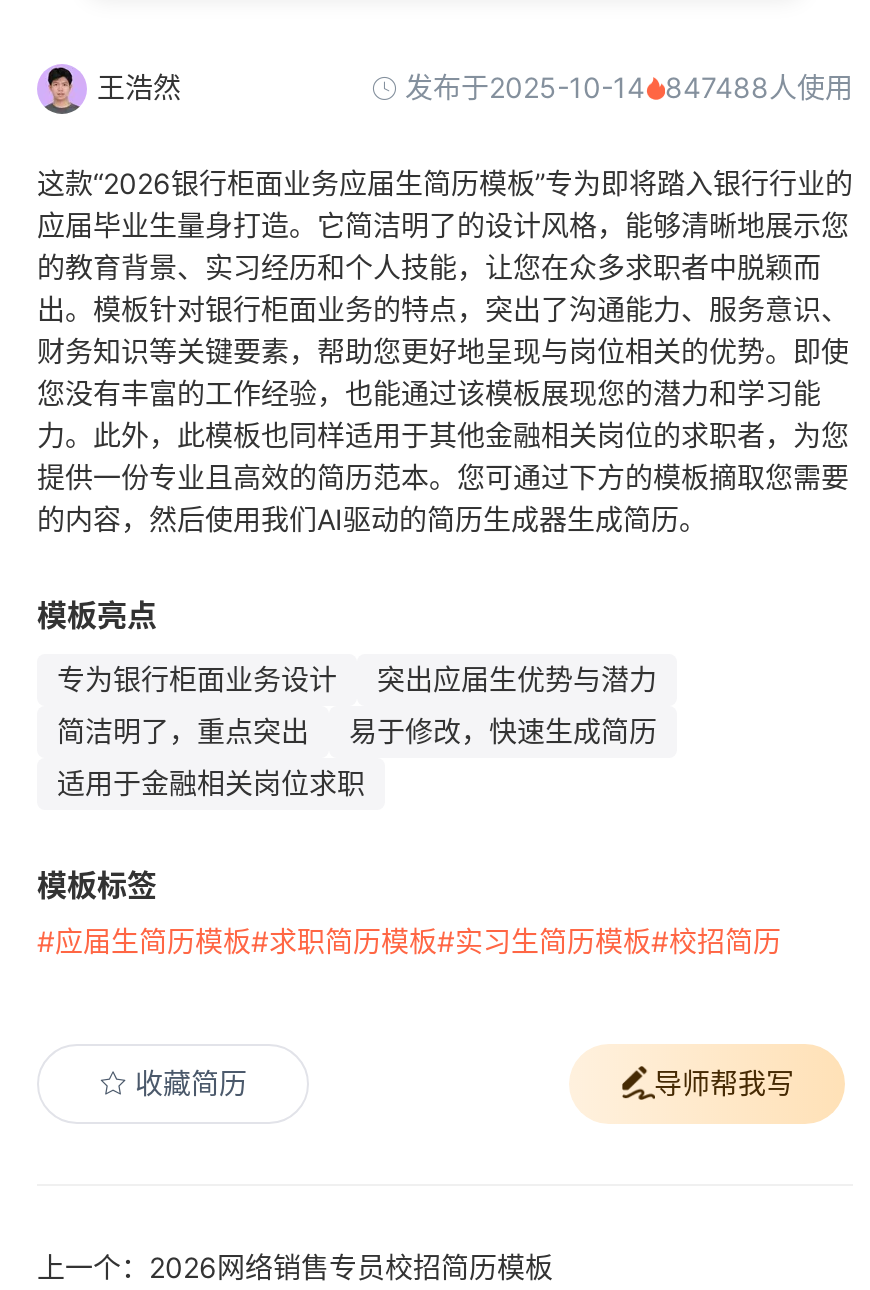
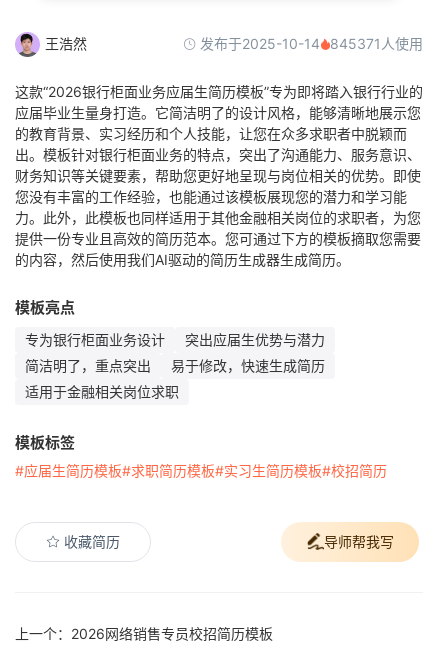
- 发布于2025-10-14 847488人使用
+ 发布于2025-10-14 845371人使用
